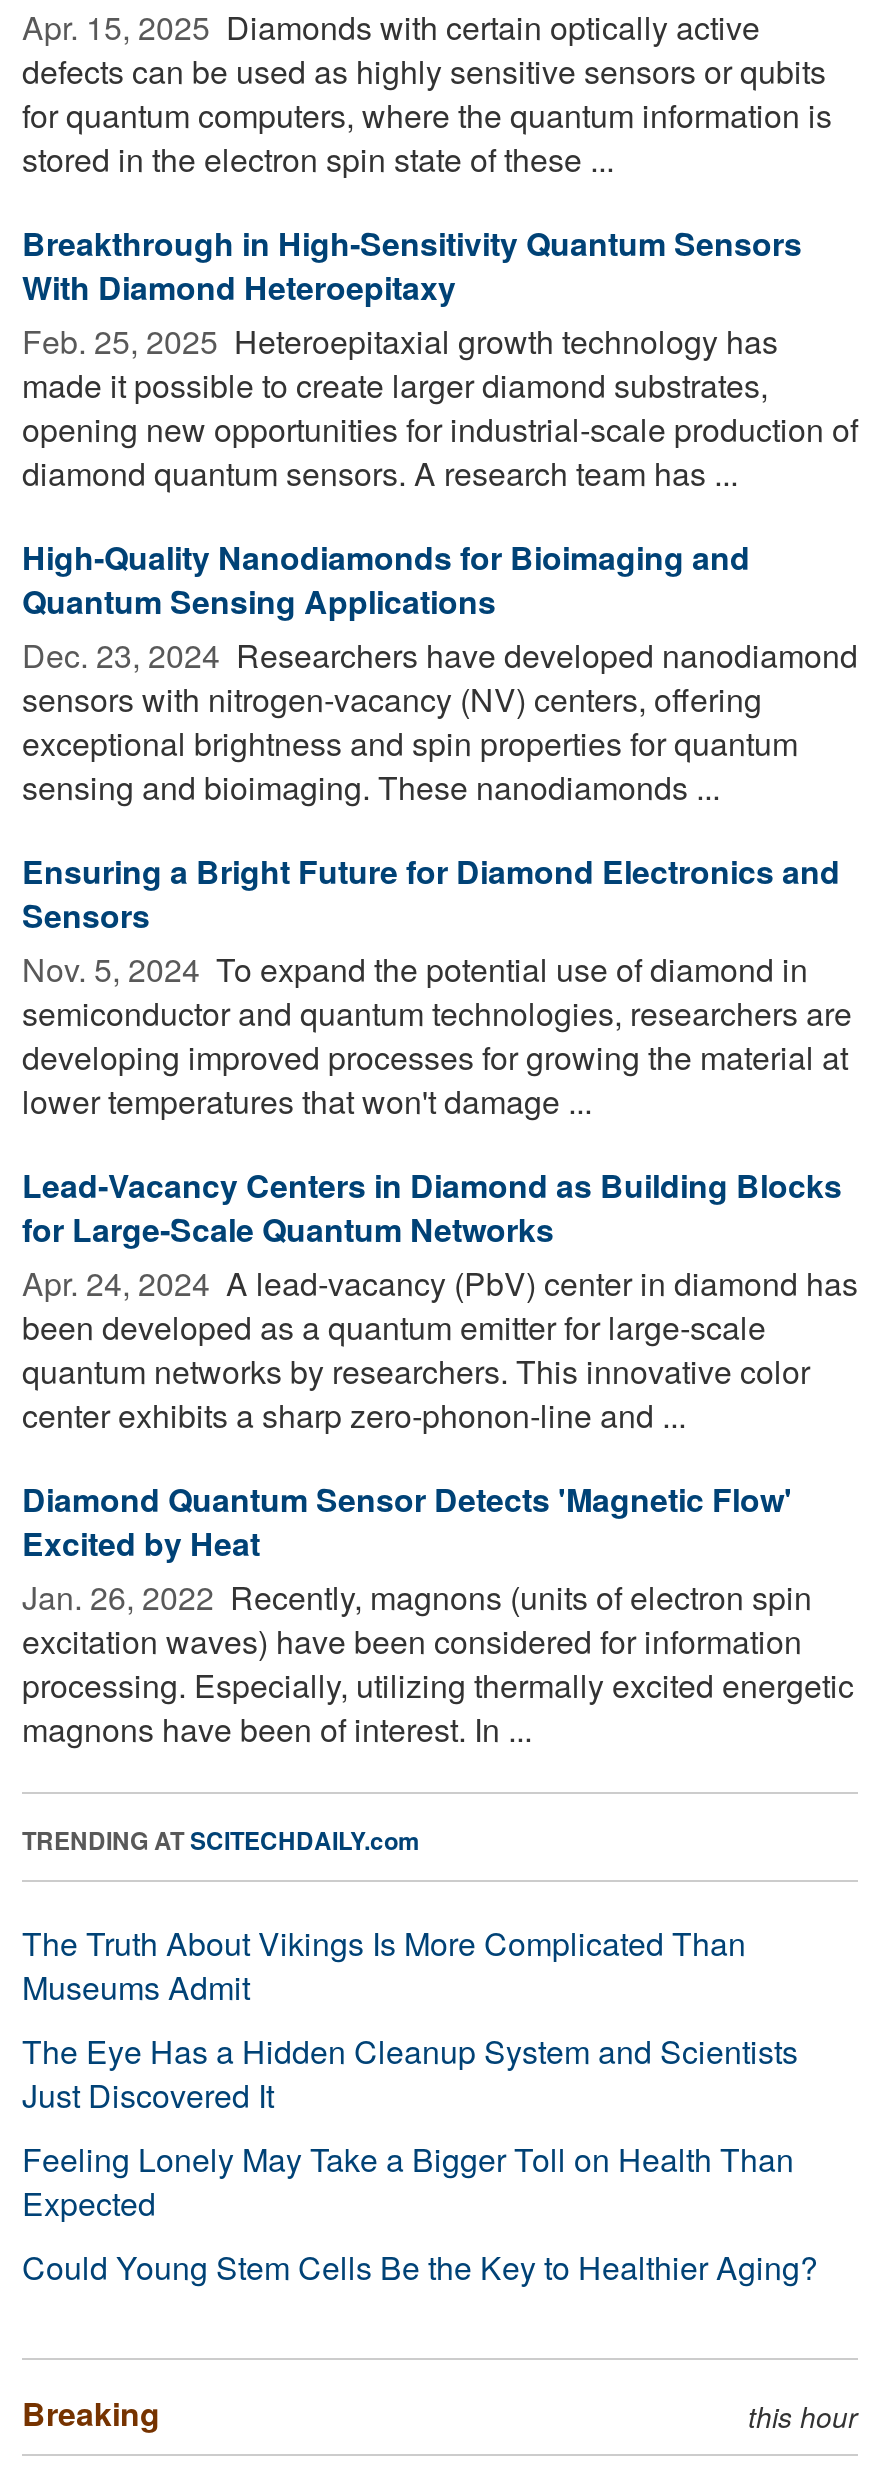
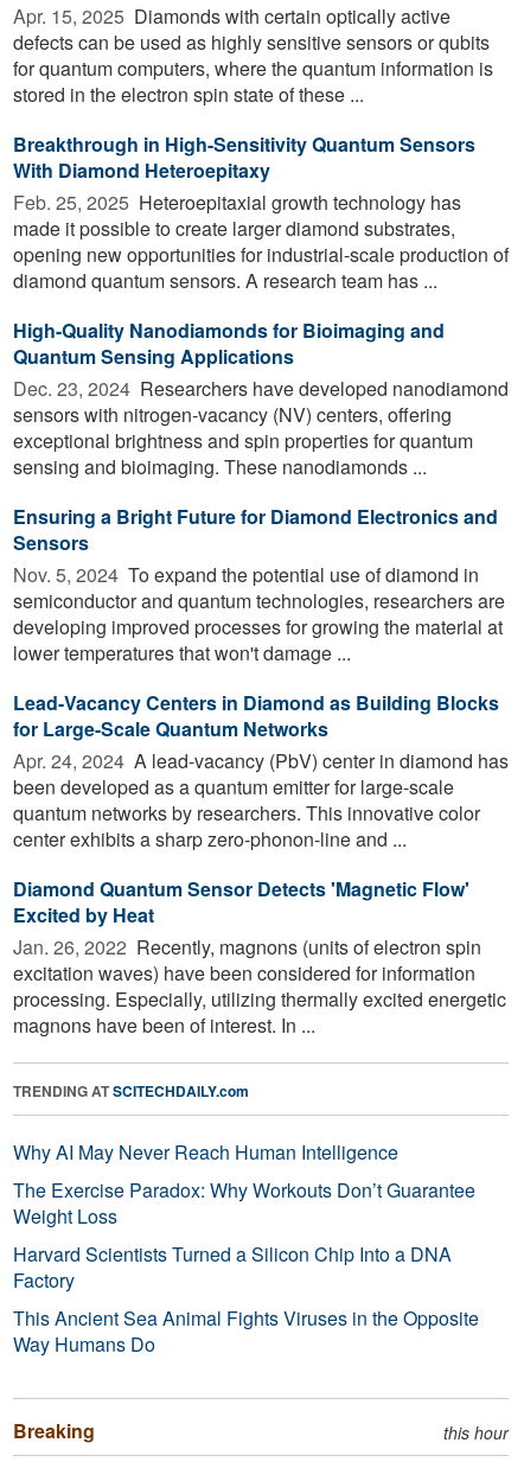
- The Truth About Vikings Is More Complicated Than
- Museums Admit
- The Eye Has a Hidden Cleanup System and Scientists
- Just Discovered It
- Feeling Lonely May Take a Bigger Toll on Health Than
- Expected
- Could Young Stem Cells Be the Key to Healthier Aging?
+ Why AI May Never Reach Human Intelligence
+ The Exercise Paradox: Why Workouts Don’t Guarantee
+ Weight Loss
+ Harvard Scientists Turned a Silicon Chip Into a DNA
+ Factory
+ This Ancient Sea Animal Fights Viruses in the Opposite
+ Way Humans Do
